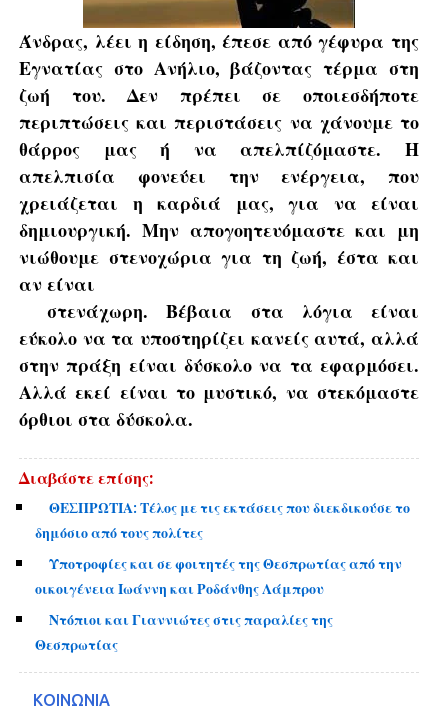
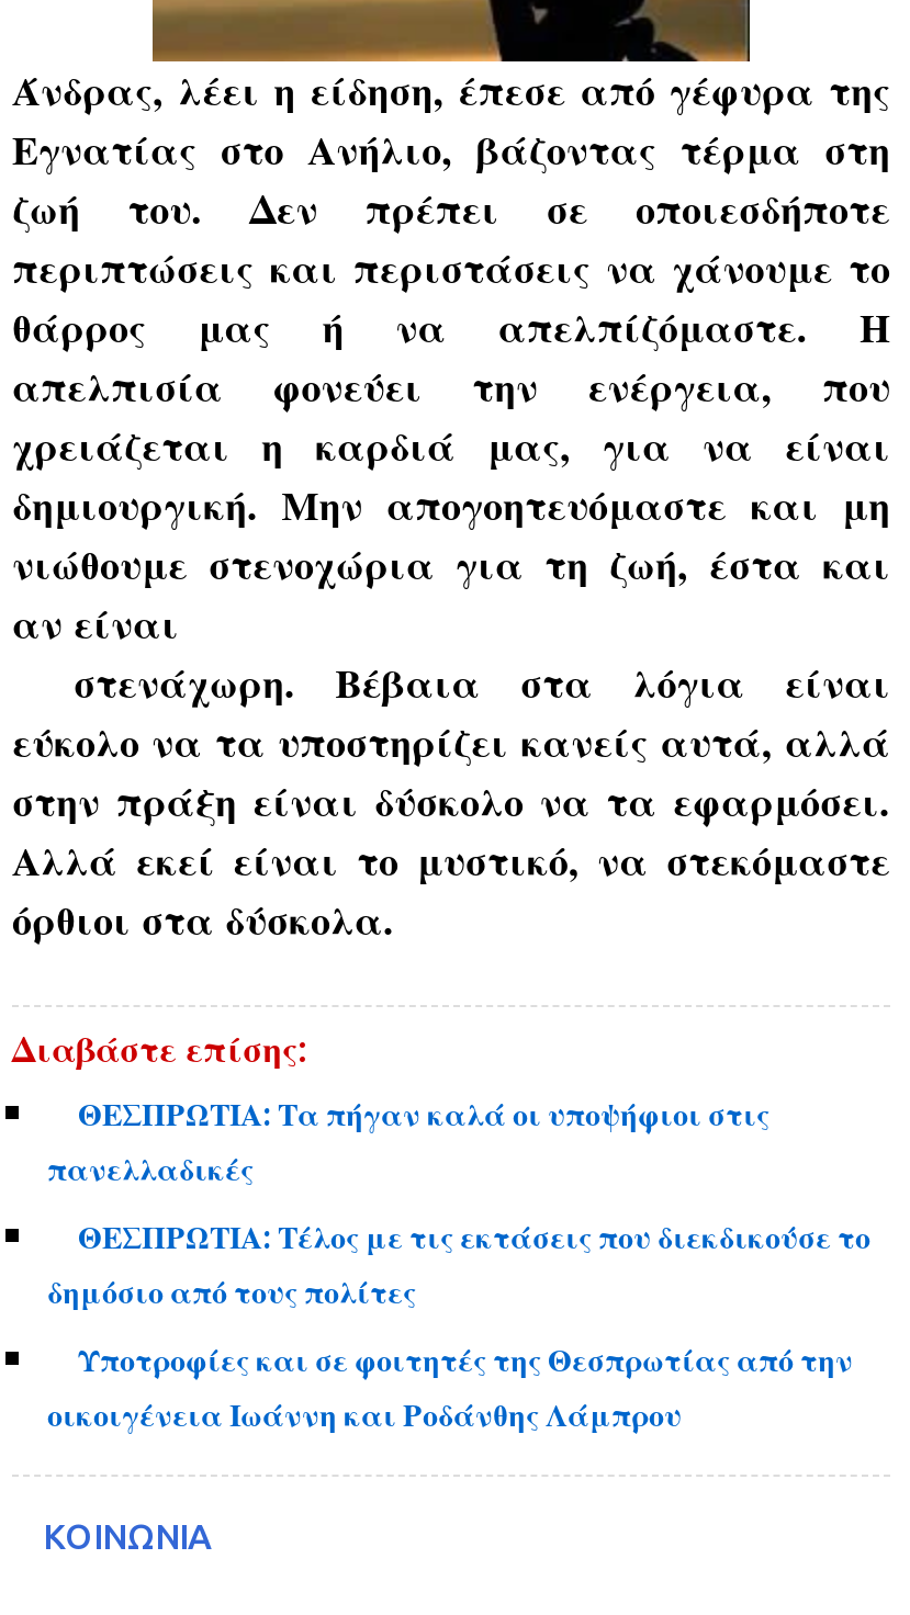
+ ΘΕΣΠΡΩΤΙΑ: Τα πήγαν καλά οι υποψήφιοι στις
+ πανελλαδικές

moved down: ΘΕΣΠΡΩΤΙΑ: Τέλος με τις εκτάσεις που διεκδικούσε το | δημόσιο από τους πολίτες | Υποτροφίες και σε φοιτητές της Θεσπρωτίας από την | οικοιγένεια Ιωάννη και Ροδάνθης Λάμπρου

- Ντόπιοι και Γιαννιώτες στις παραλίες της
- Θεσπρωτίας
